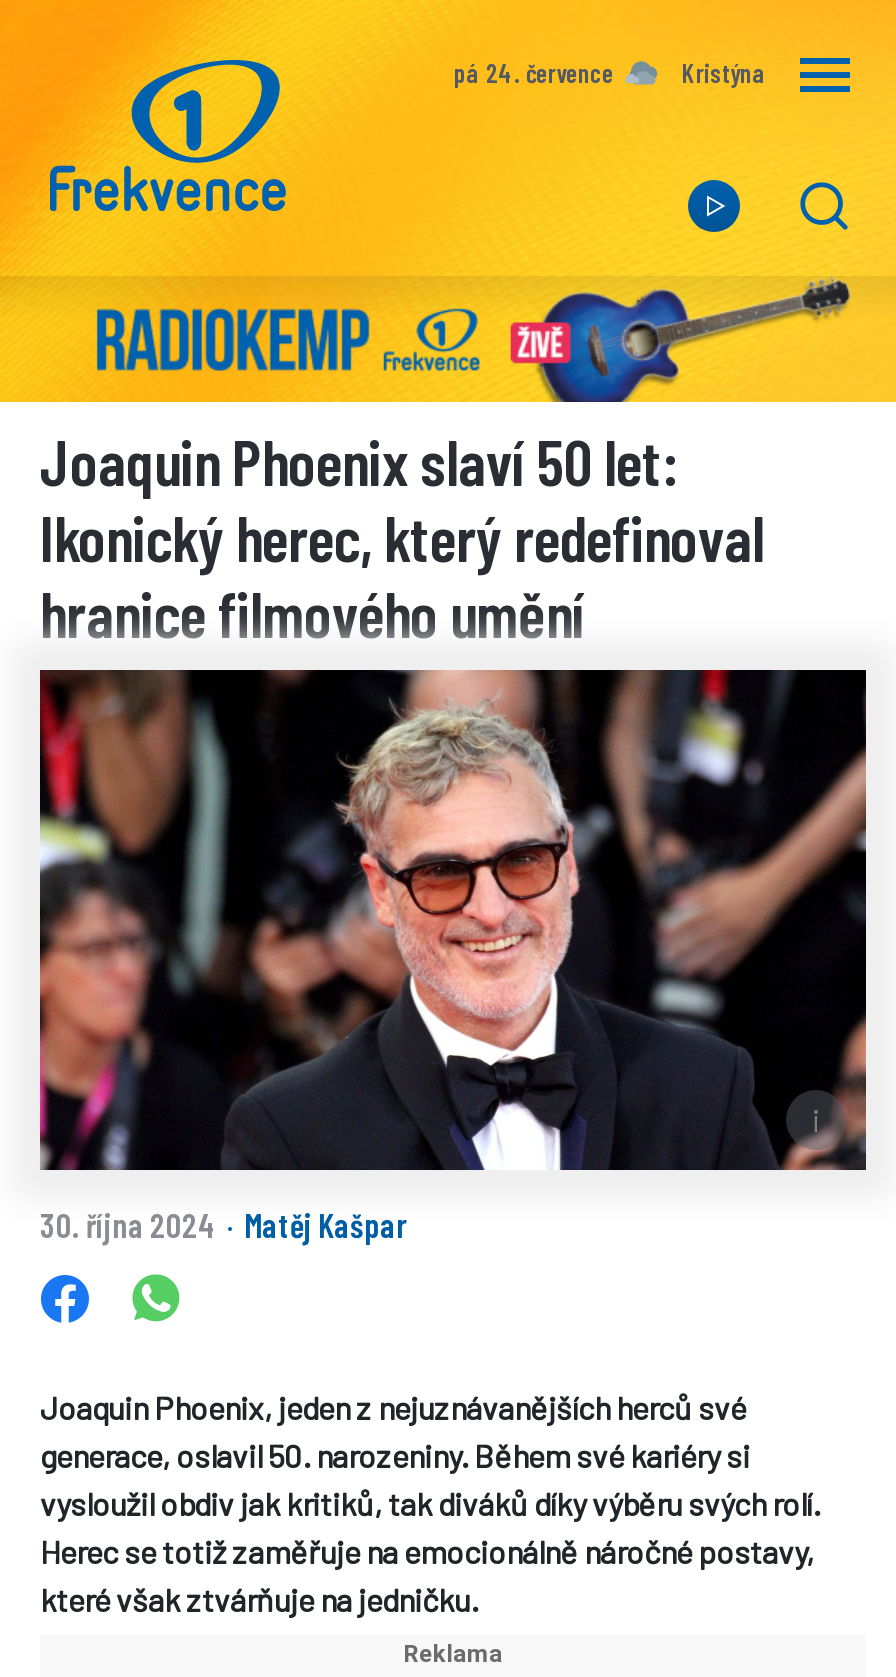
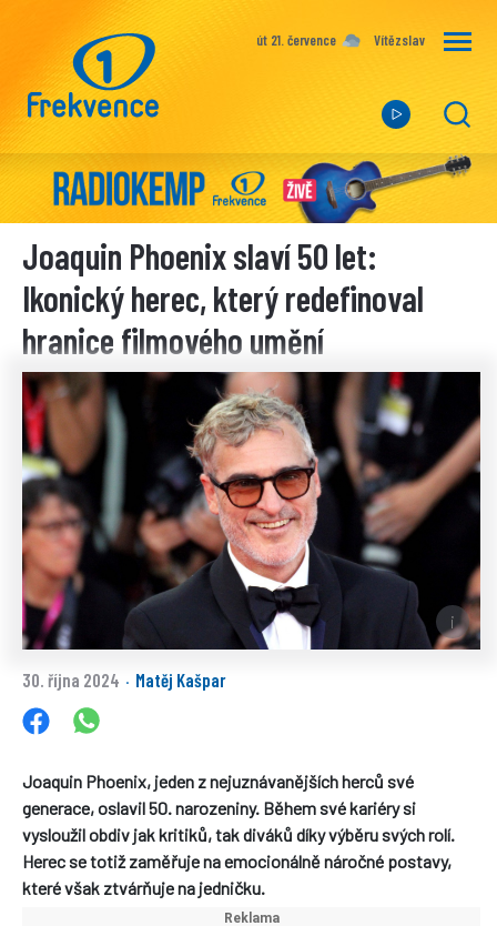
- pá 24. července
- Kristýna
+ út 21. července
+ Vítězslav
